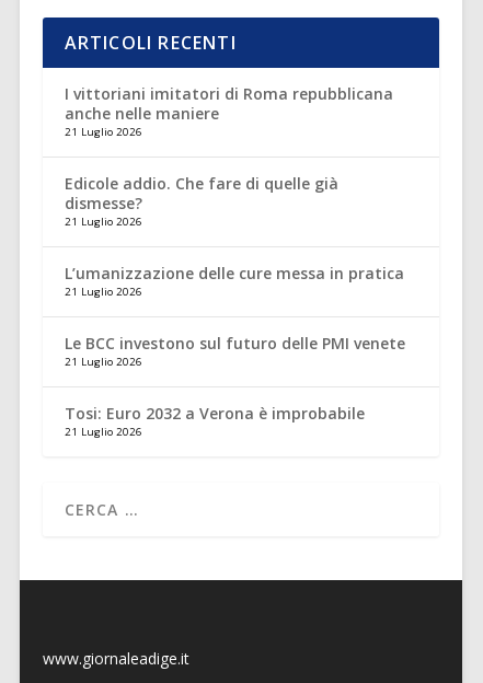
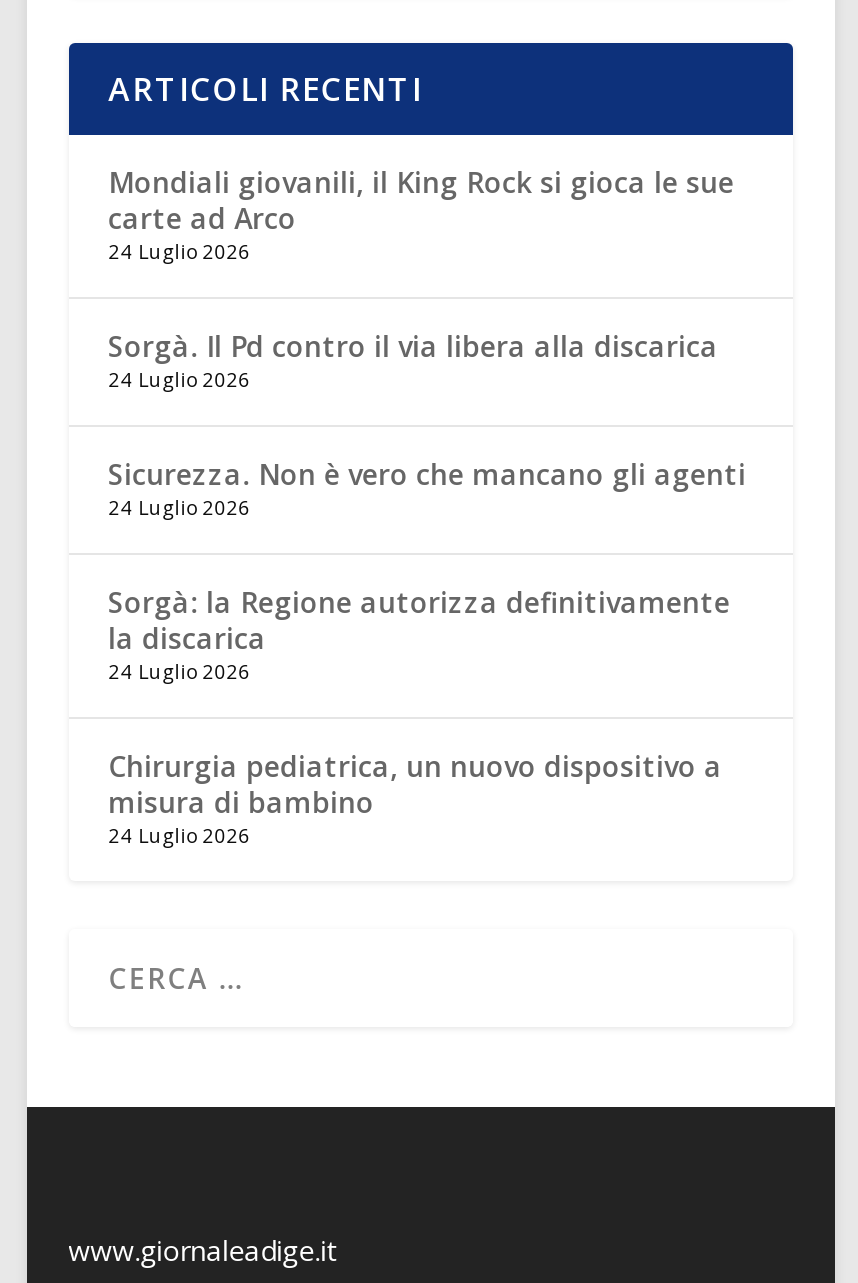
- I vittoriani imitatori di Roma repubblicana
- anche nelle maniere
- 21 Luglio 2026
+ Mondiali giovanili, il King Rock si gioca le sue
+ carte ad Arco
+ 24 Luglio 2026

- Edicole addio. Che fare di quelle già
- dismesse?
- 21 Luglio 2026
+ Sorgà. Il Pd contro il via libera alla discarica
+ 24 Luglio 2026

- L’umanizzazione delle cure messa in pratica
- 21 Luglio 2026
+ Sicurezza. Non è vero che mancano gli agenti
+ 24 Luglio 2026

- Le BCC investono sul futuro delle PMI venete
- 21 Luglio 2026
+ Sorgà: la Regione autorizza definitivamente
+ la discarica
+ 24 Luglio 2026

- Tosi: Euro 2032 a Verona è improbabile
- 21 Luglio 2026
+ Chirurgia pediatrica, un nuovo dispositivo a
+ misura di bambino
+ 24 Luglio 2026
